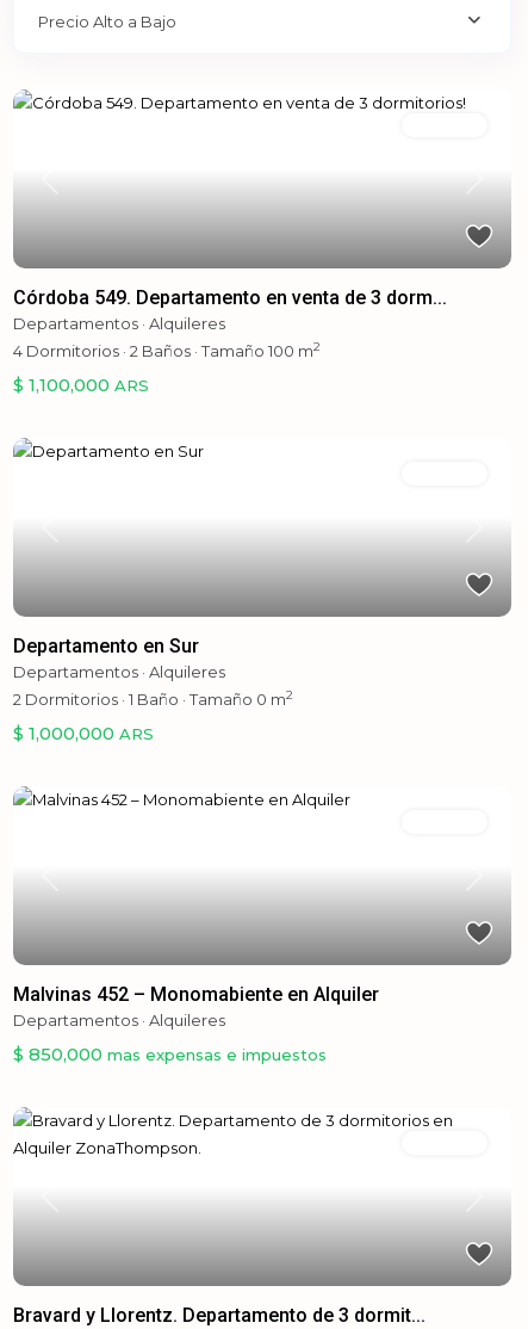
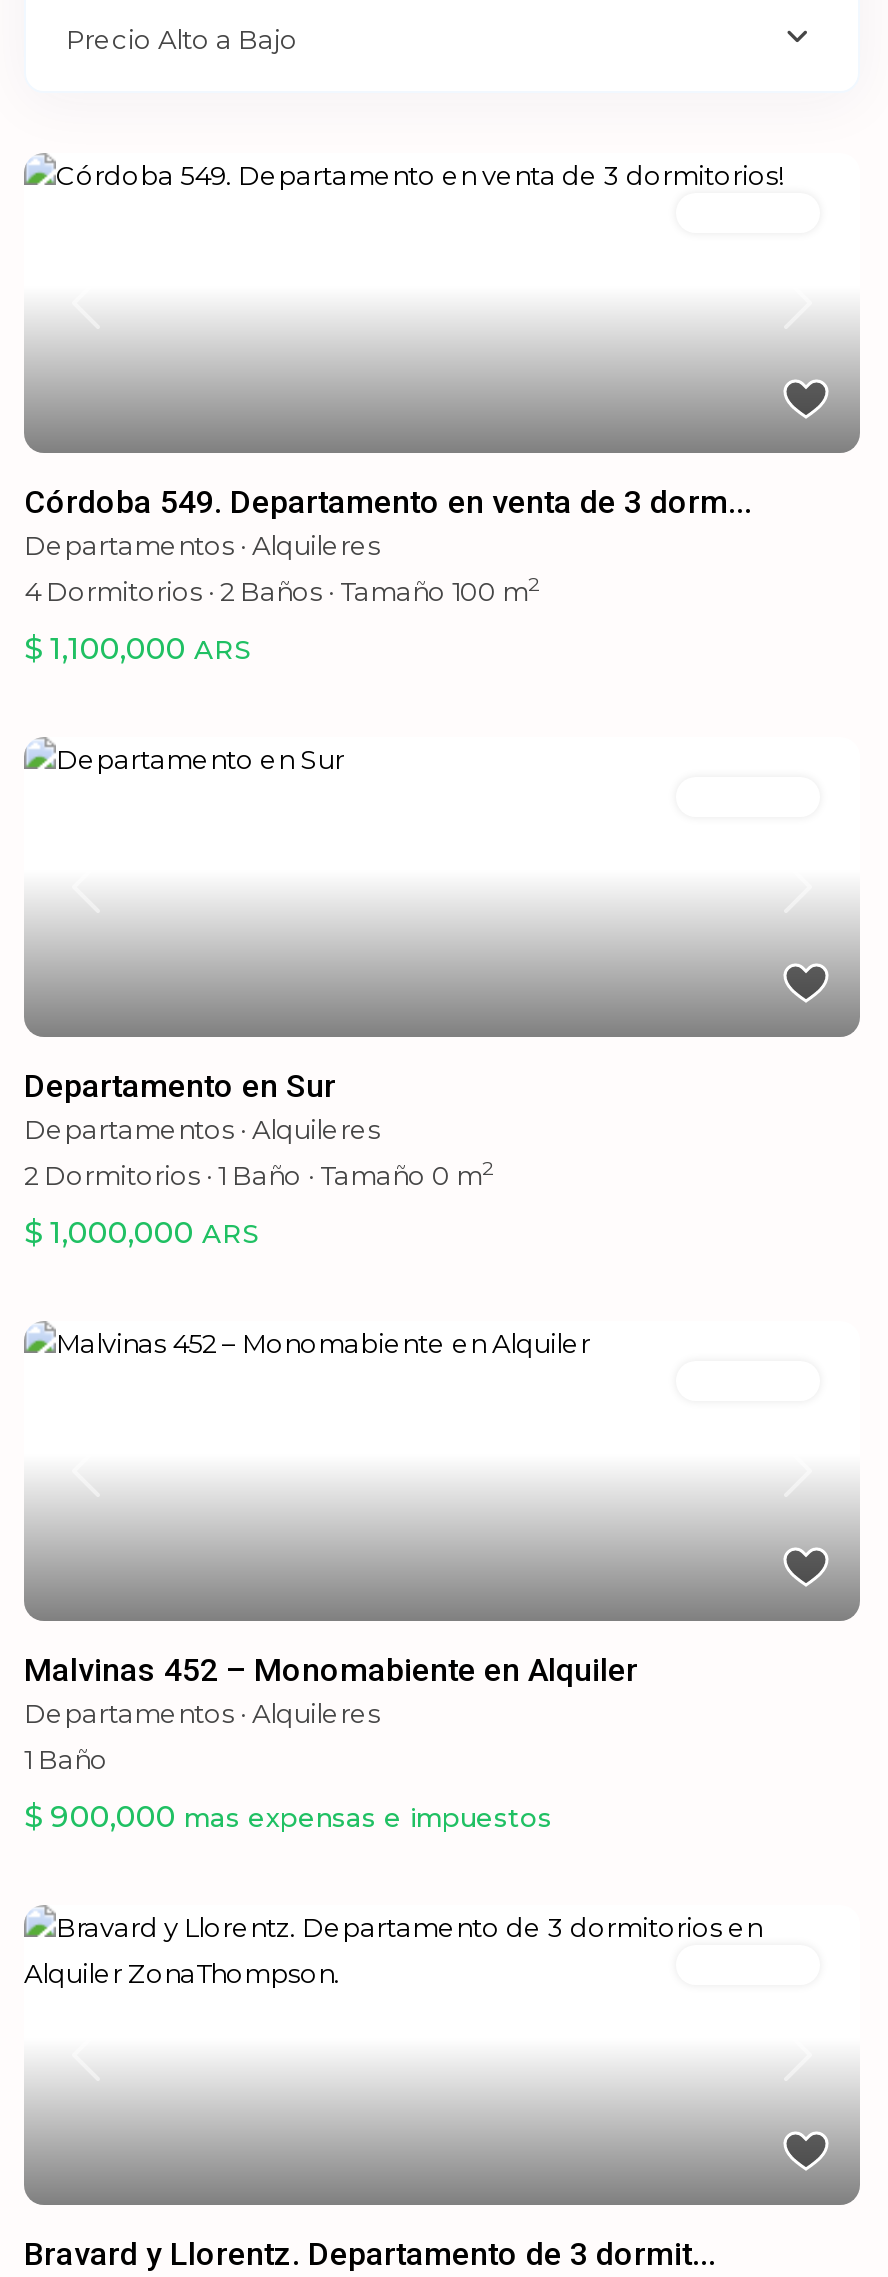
- $ 850,000 mas expensas e impuestos
+ 1 Baño
+ $ 900,000 mas expensas e impuestos
